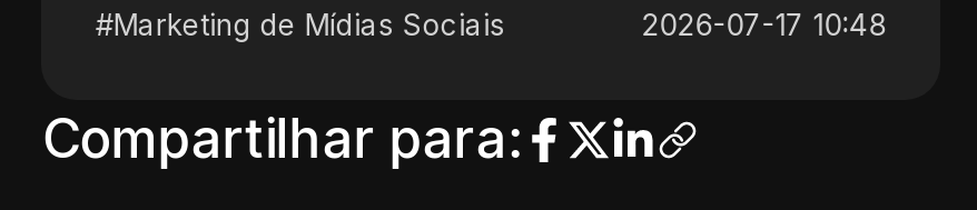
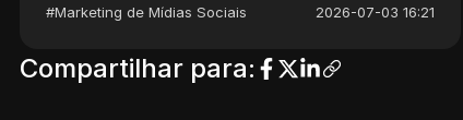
- 2026-07-17 10:48
+ 2026-07-03 16:21
